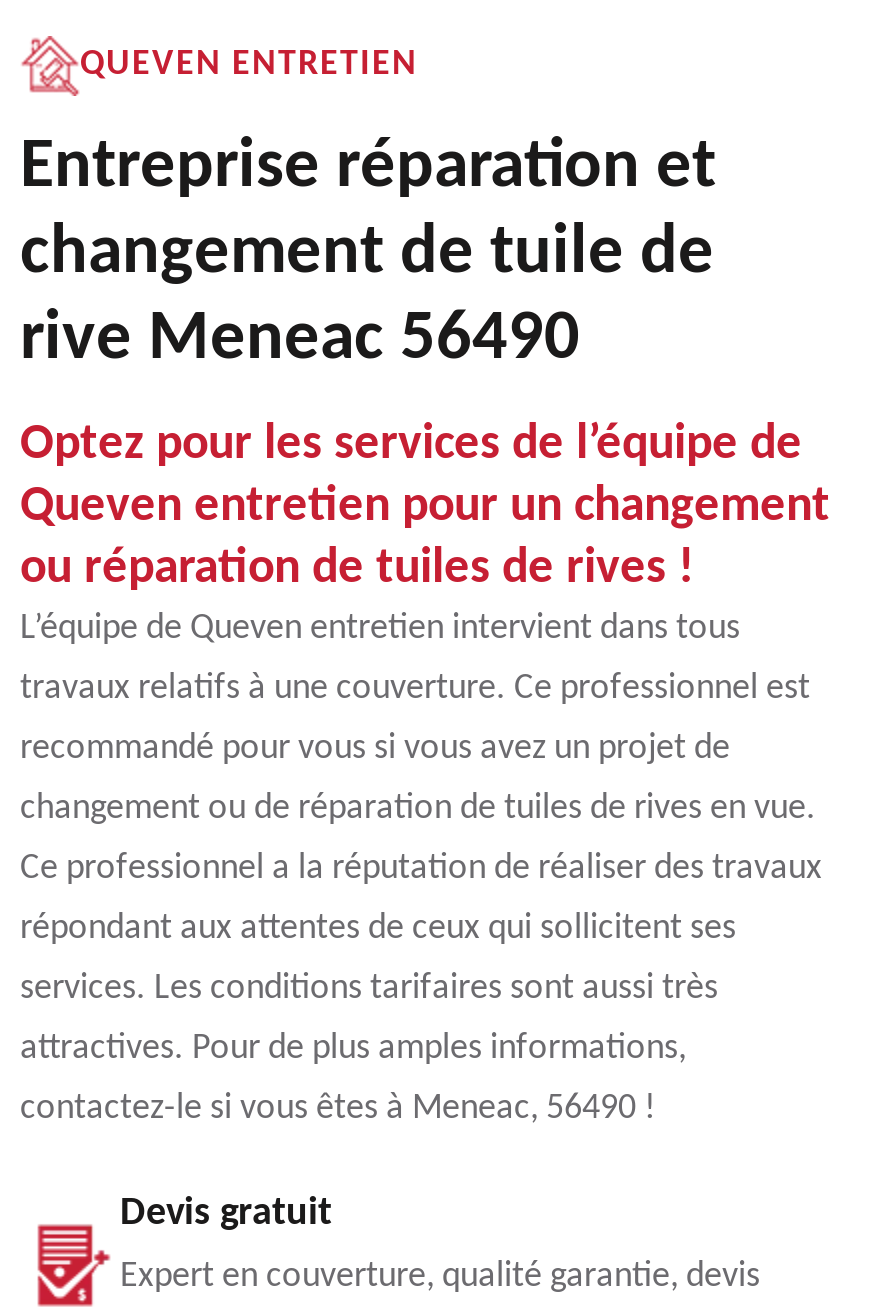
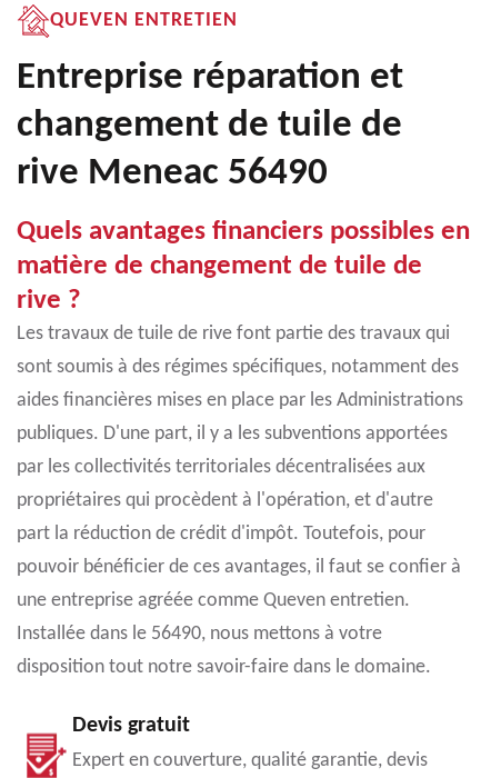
- Optez pour les services de l’équipe de
- Queven entretien pour un changement
- ou réparation de tuiles de rives !
- L’équipe de Queven entretien intervient dans tous
- travaux relatifs à une couverture. Ce professionnel est
- recommandé pour vous si vous avez un projet de
- changement ou de réparation de tuiles de rives en vue.
- Ce professionnel a la réputation de réaliser des travaux
- répondant aux attentes de ceux qui sollicitent ses
- services. Les conditions tarifaires sont aussi très
- attractives. Pour de plus amples informations,
- contactez-le si vous êtes à Meneac, 56490 !
+ Quels avantages financiers possibles en
+ matière de changement de tuile de
+ rive ?
+ Les travaux de tuile de rive font partie des travaux qui
+ sont soumis à des régimes spécifiques, notamment des
+ aides financières mises en place par les Administrations
+ publiques. D'une part, il y a les subventions apportées
+ par les collectivités territoriales décentralisées aux
+ propriétaires qui procèdent à l'opération, et d'autre
+ part la réduction de crédit d'impôt. Toutefois, pour
+ pouvoir bénéficier de ces avantages, il faut se confier à
+ une entreprise agréée comme Queven entretien.
+ Installée dans le 56490, nous mettons à votre
+ disposition tout notre savoir-faire dans le domaine.
